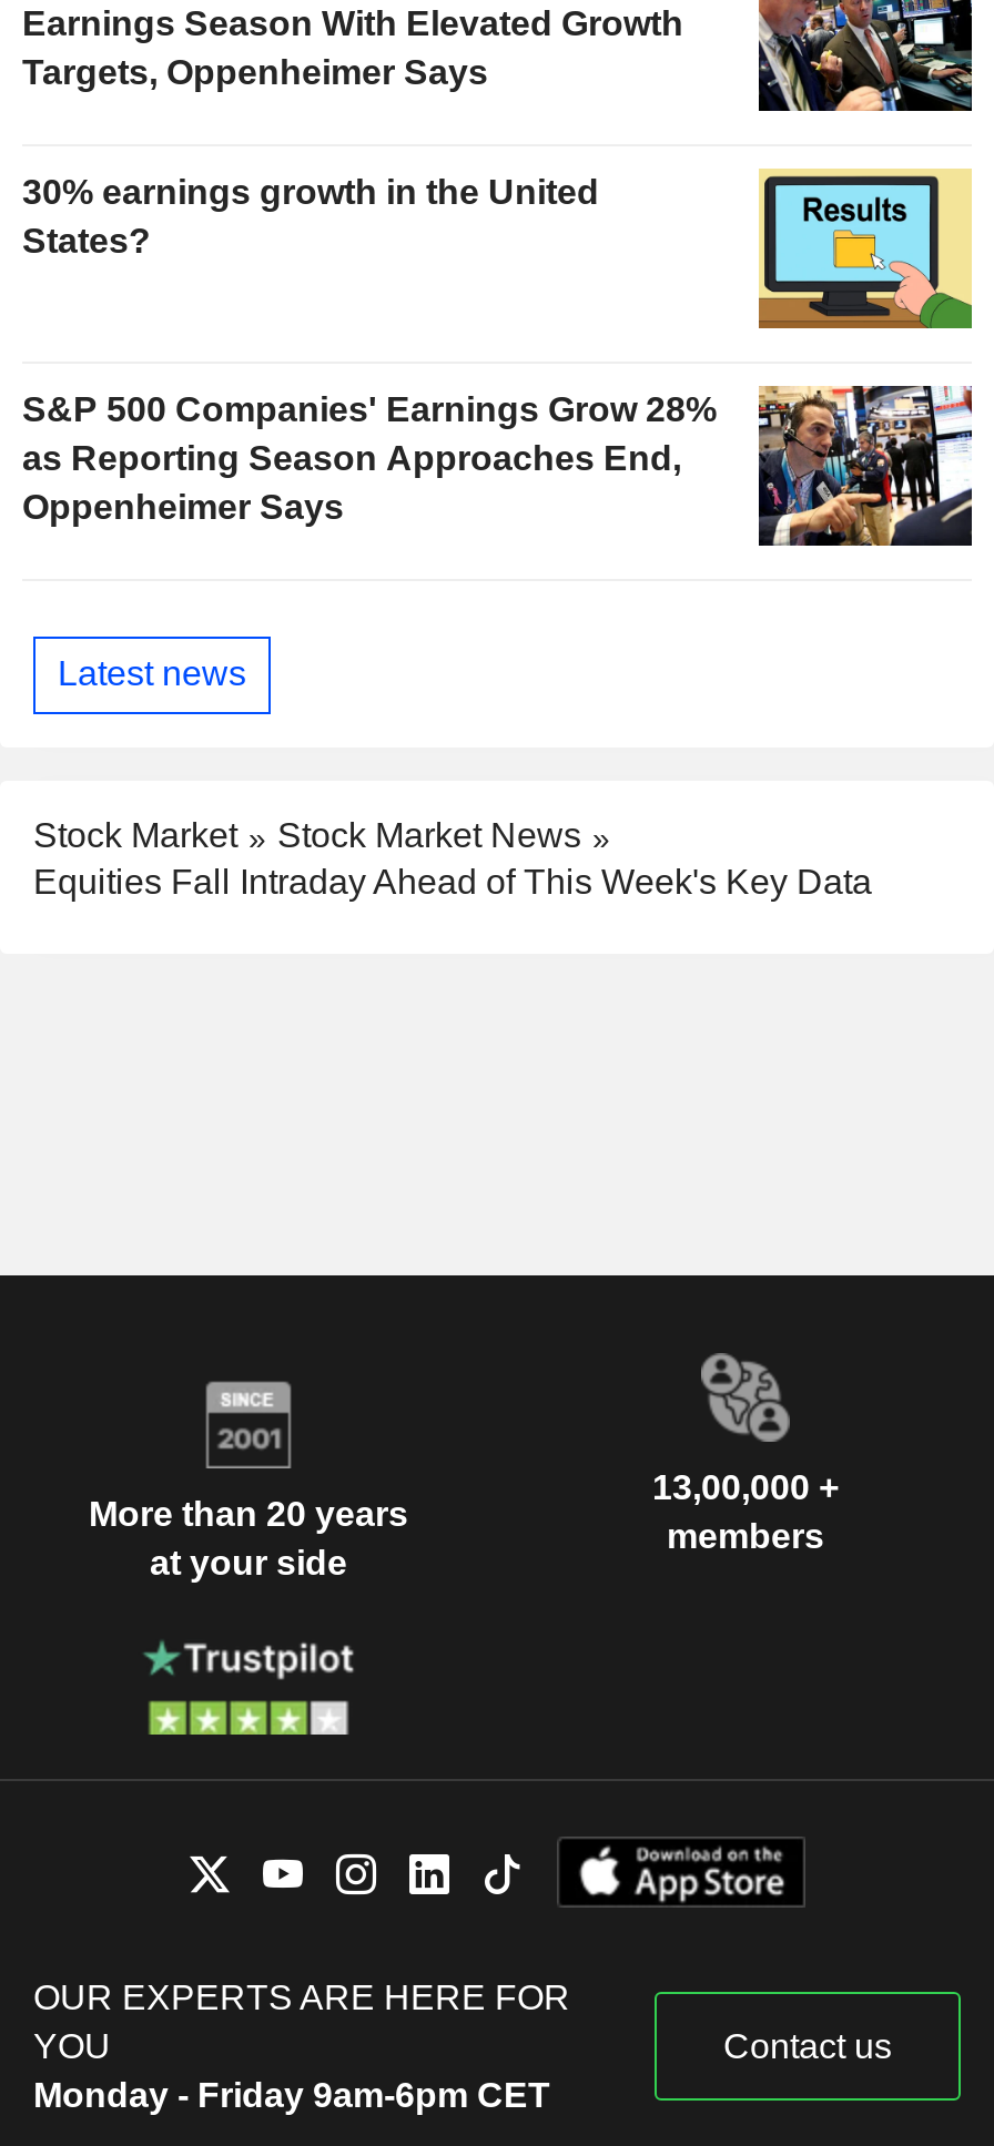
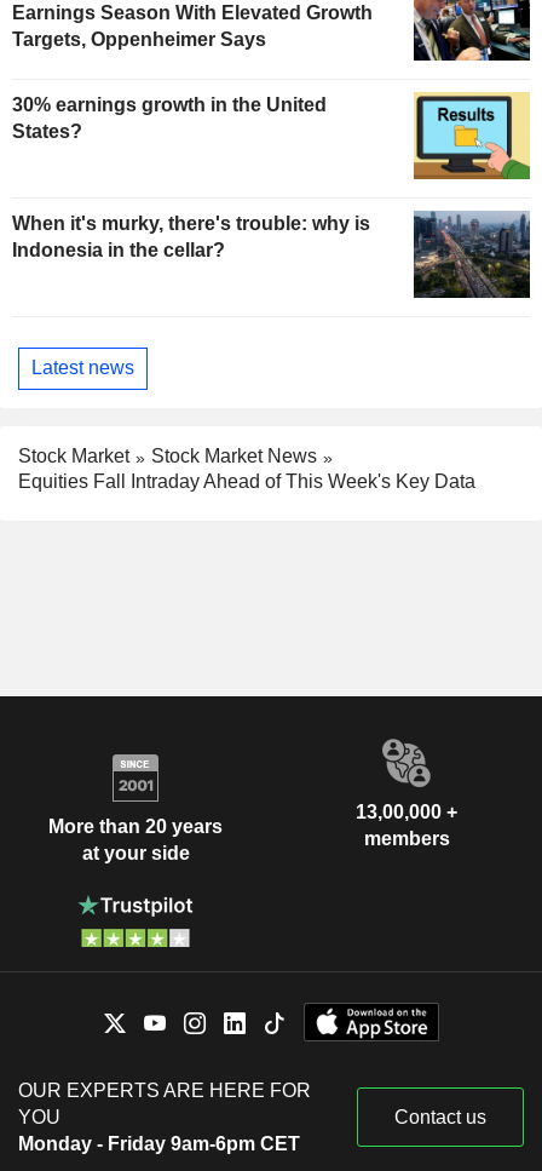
- [image]
- S&P 500 Companies' Earnings Grow 28%
- as Reporting Season Approaches End,
- Oppenheimer Says
+ [image]
+ When it's murky, there's trouble: why is
+ Indonesia in the cellar?
